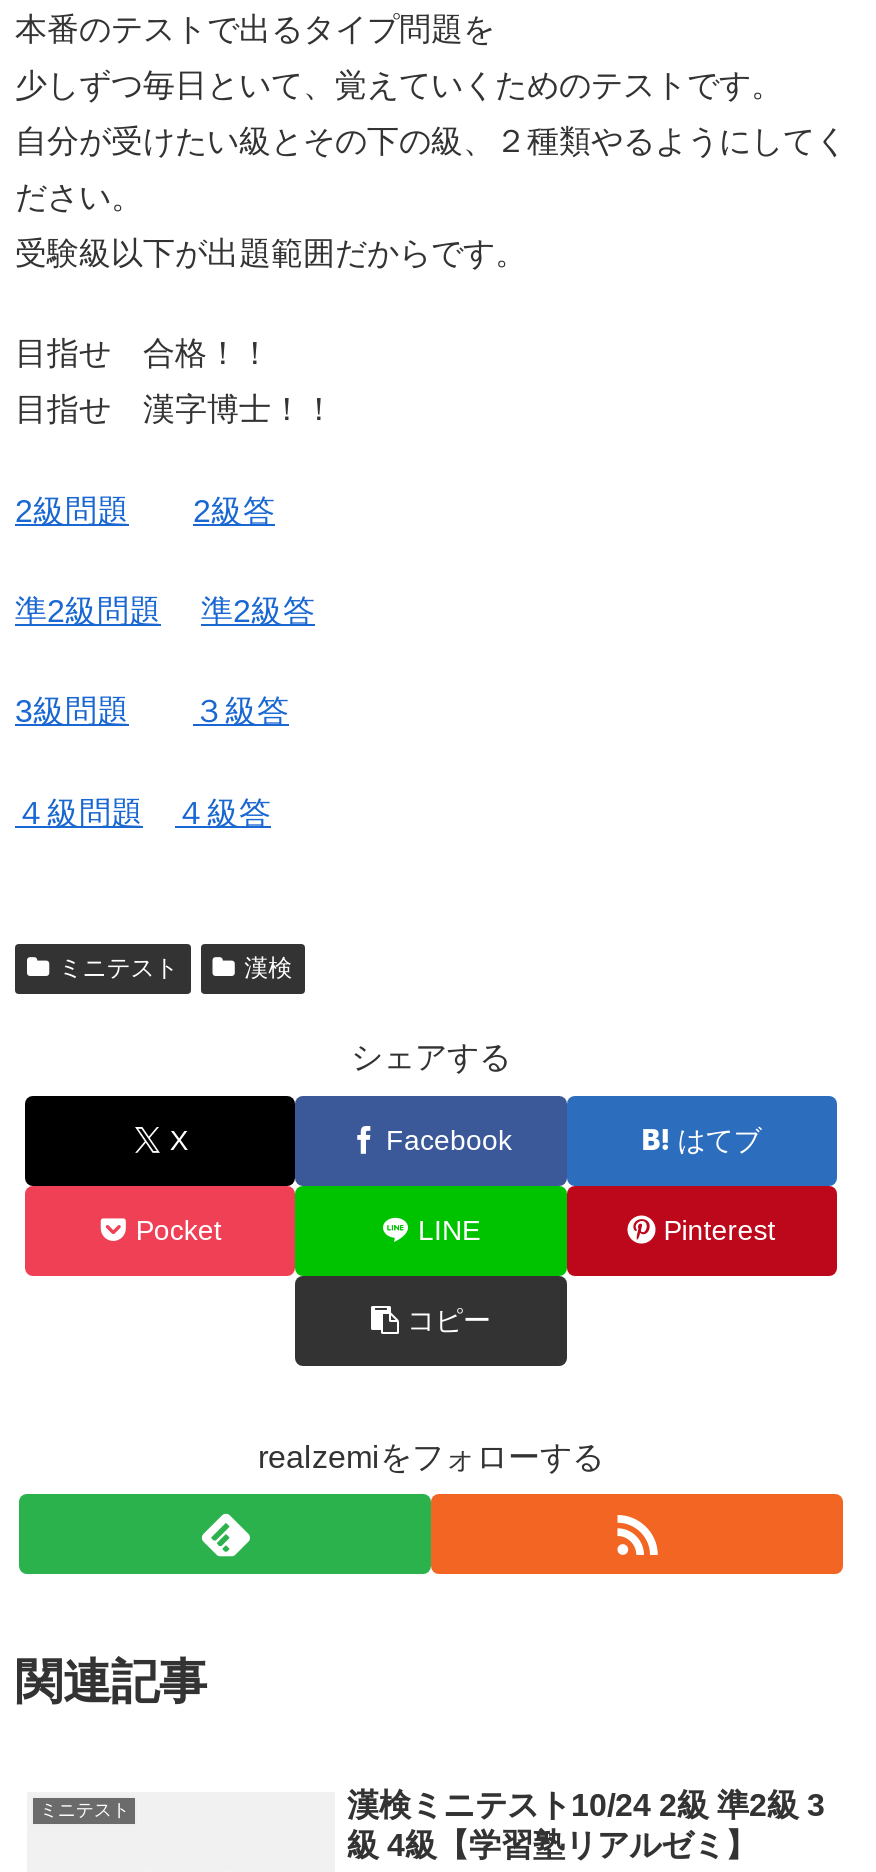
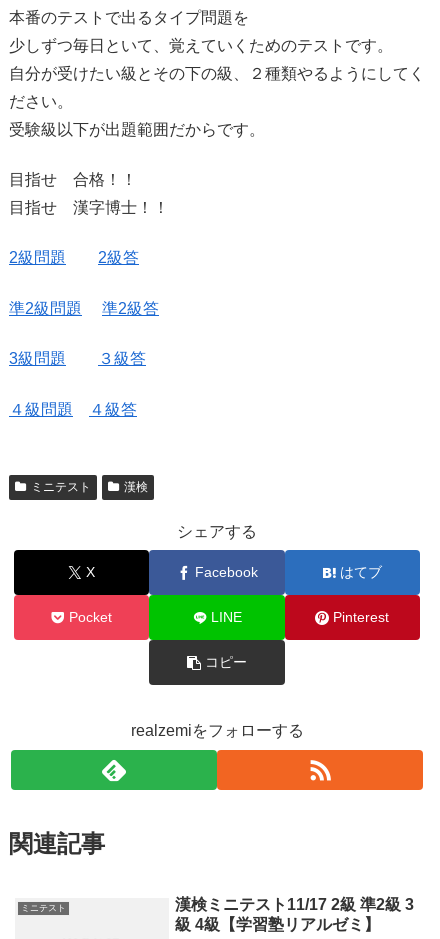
- 漢検ミニテスト10/24 2級 準2級 3
+ 漢検ミニテスト11/17 2級 準2級 3
